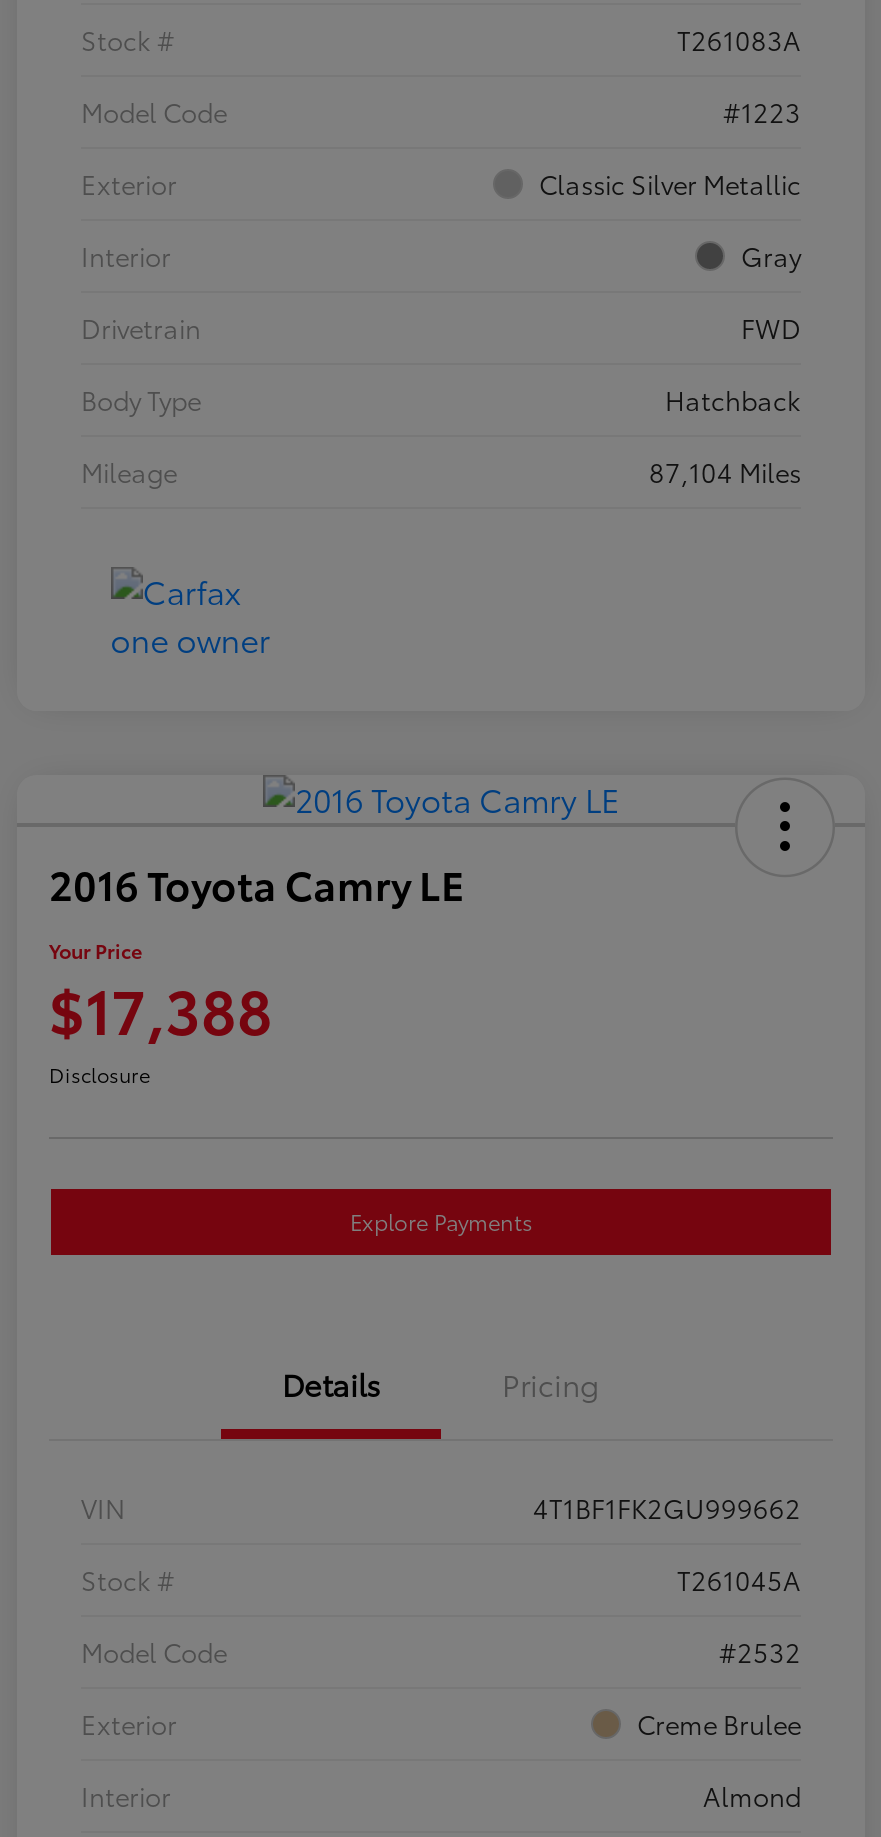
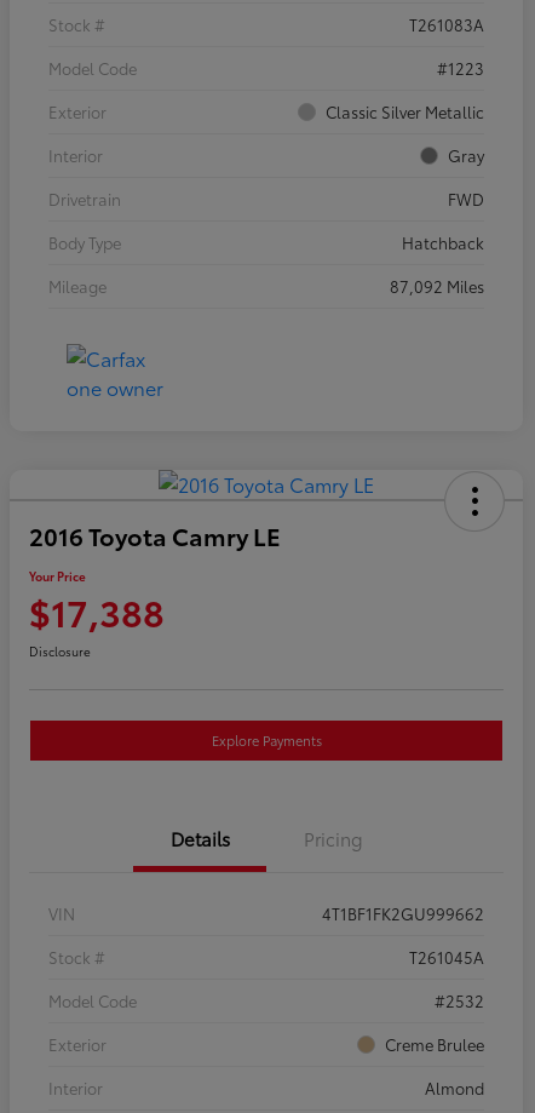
- 87,104 Miles
+ 87,092 Miles
